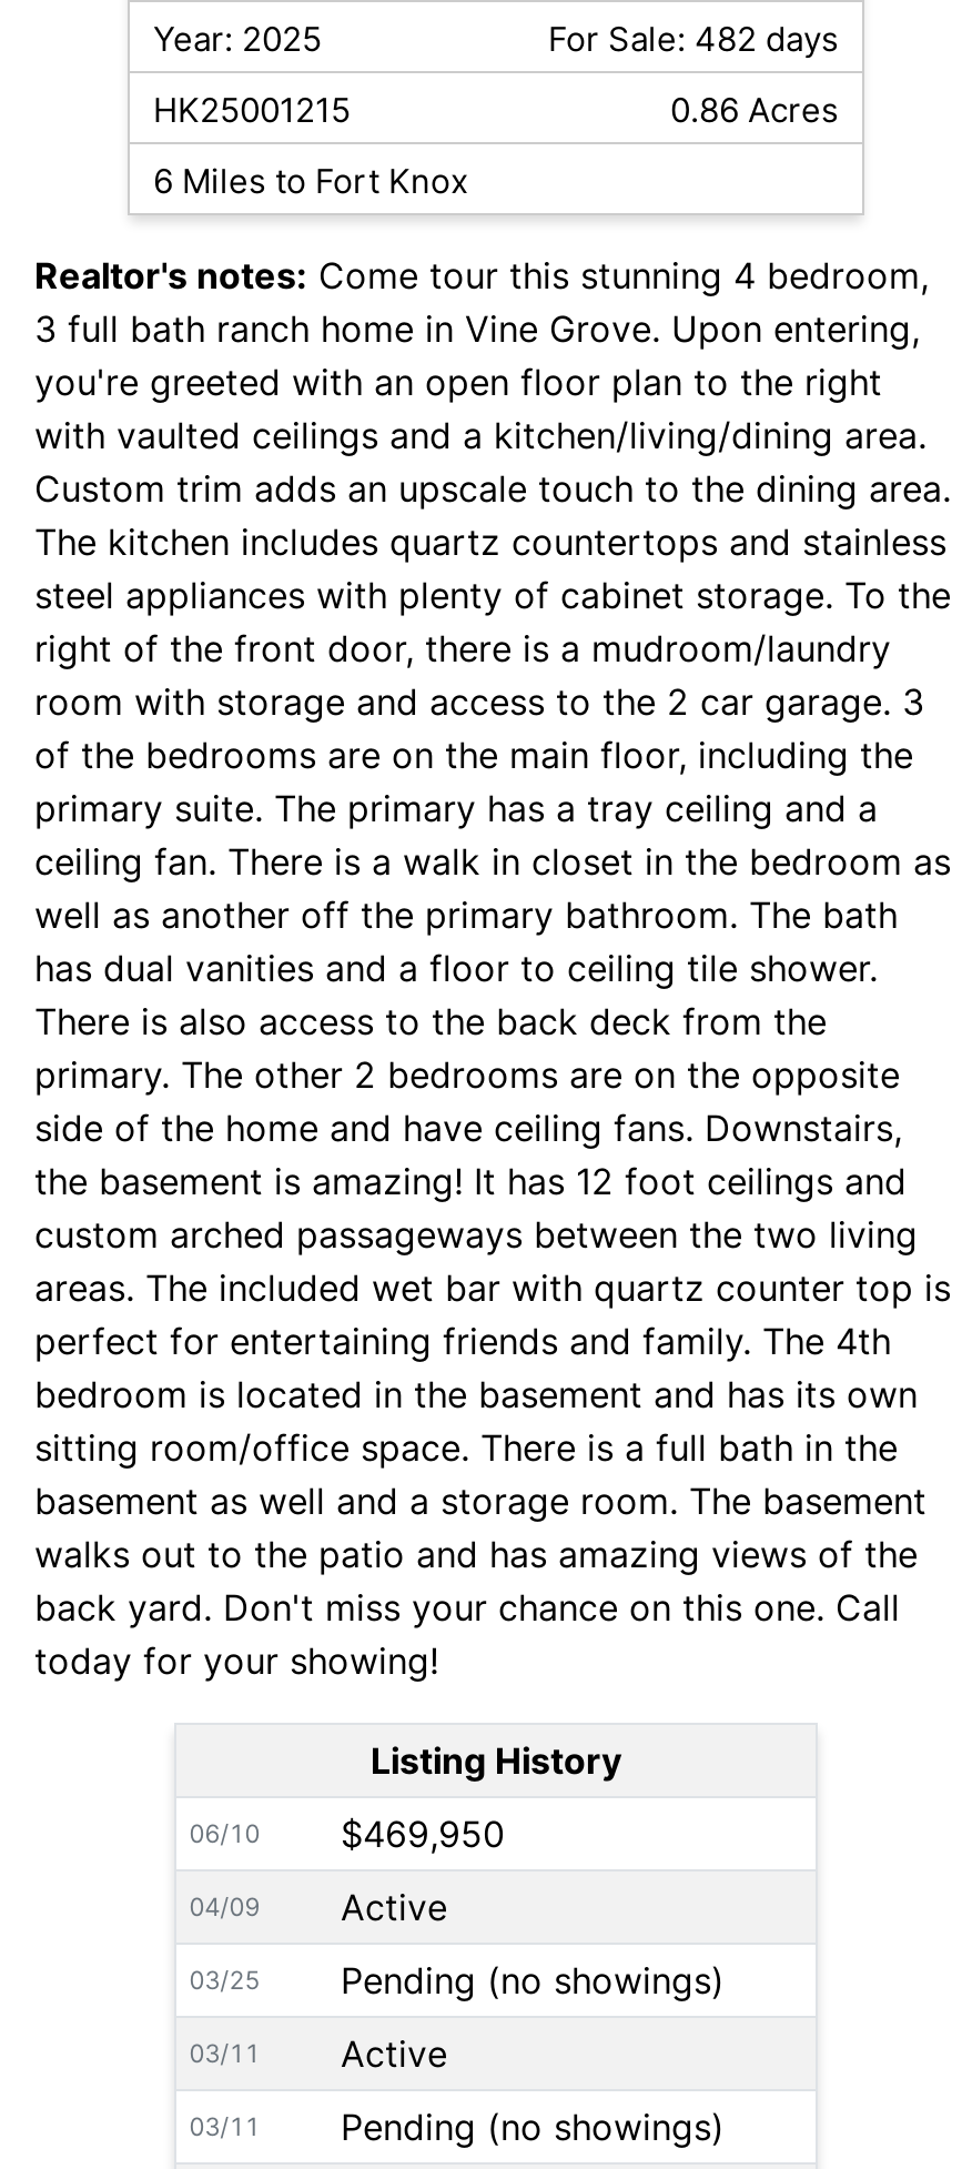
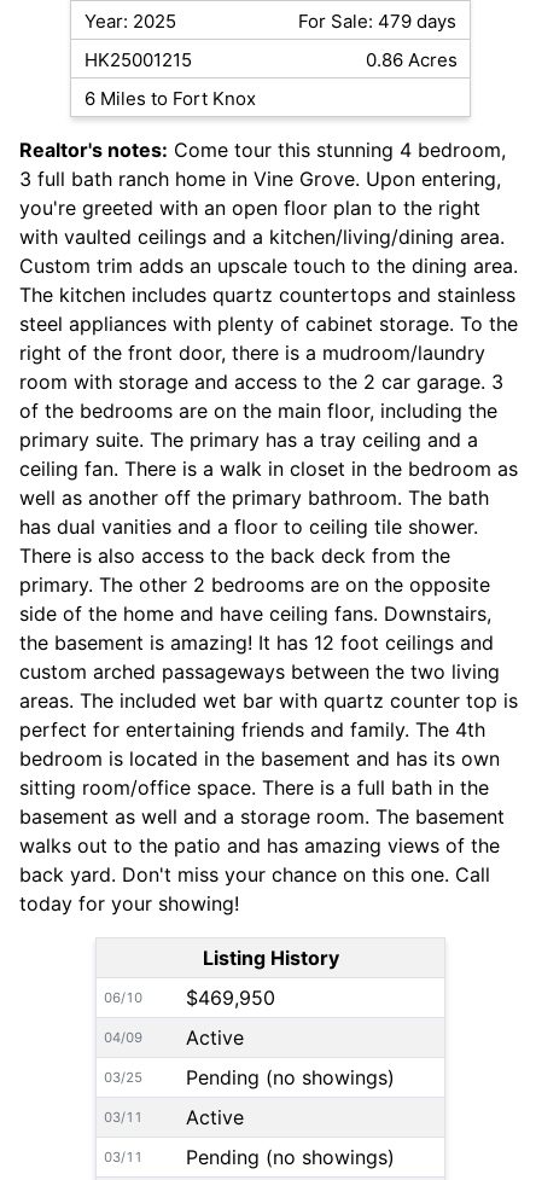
- For Sale: 482 days
+ For Sale: 479 days
